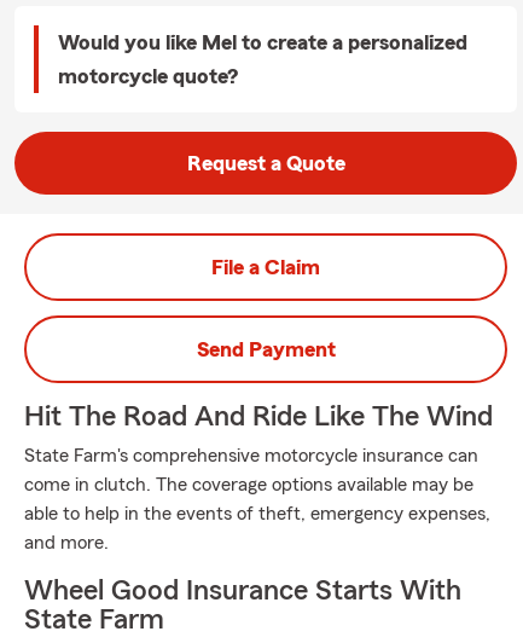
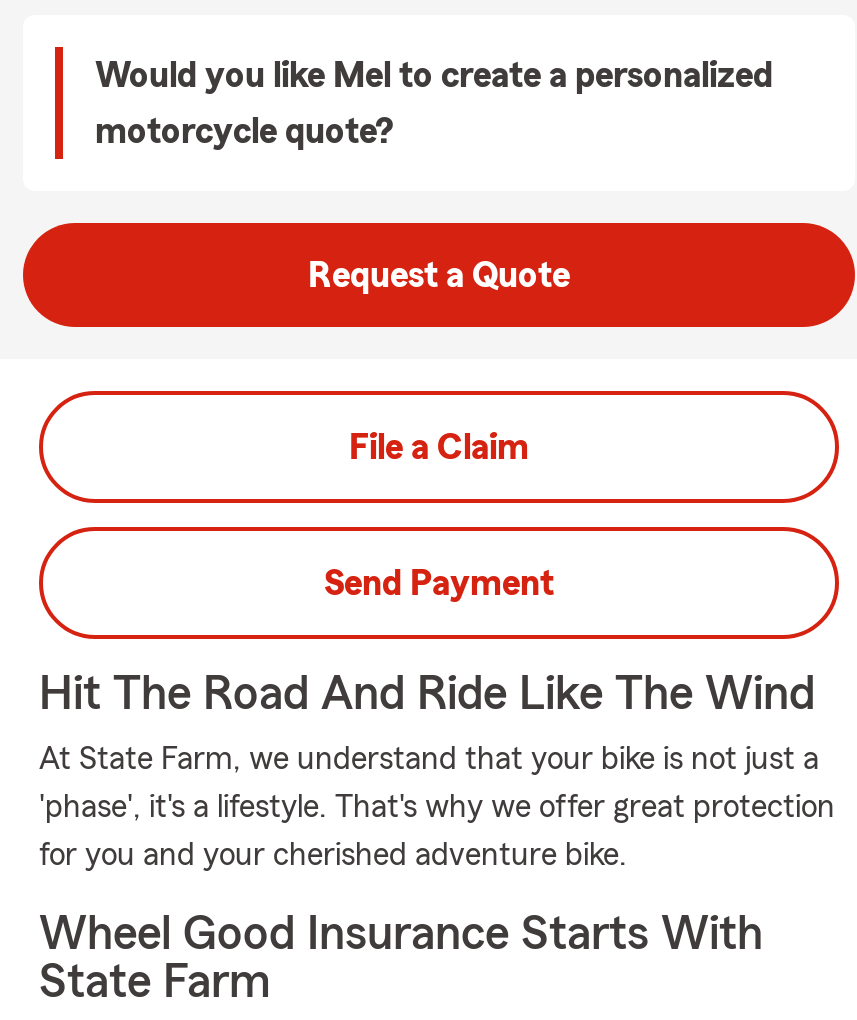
- State Farm's comprehensive motorcycle insurance can
- come in clutch. The coverage options available may be
- able to help in the events of theft, emergency expenses,
- and more.
+ At State Farm, we understand that your bike is not just a
+ 'phase', it's a lifestyle. That's why we offer great protection
+ for you and your cherished adventure bike.
